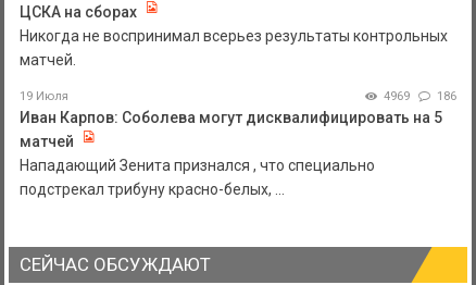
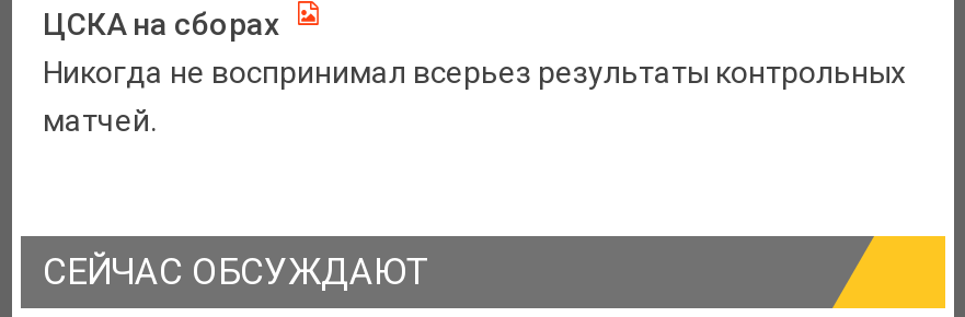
- 19 Июля
- 4969
- 186
- Иван Карпов: Соболева могут дисквалифицировать на 5
- матчей
- Нападающий Зенита признался , что специально
- подстрекал трибуну красно-белых, ...
